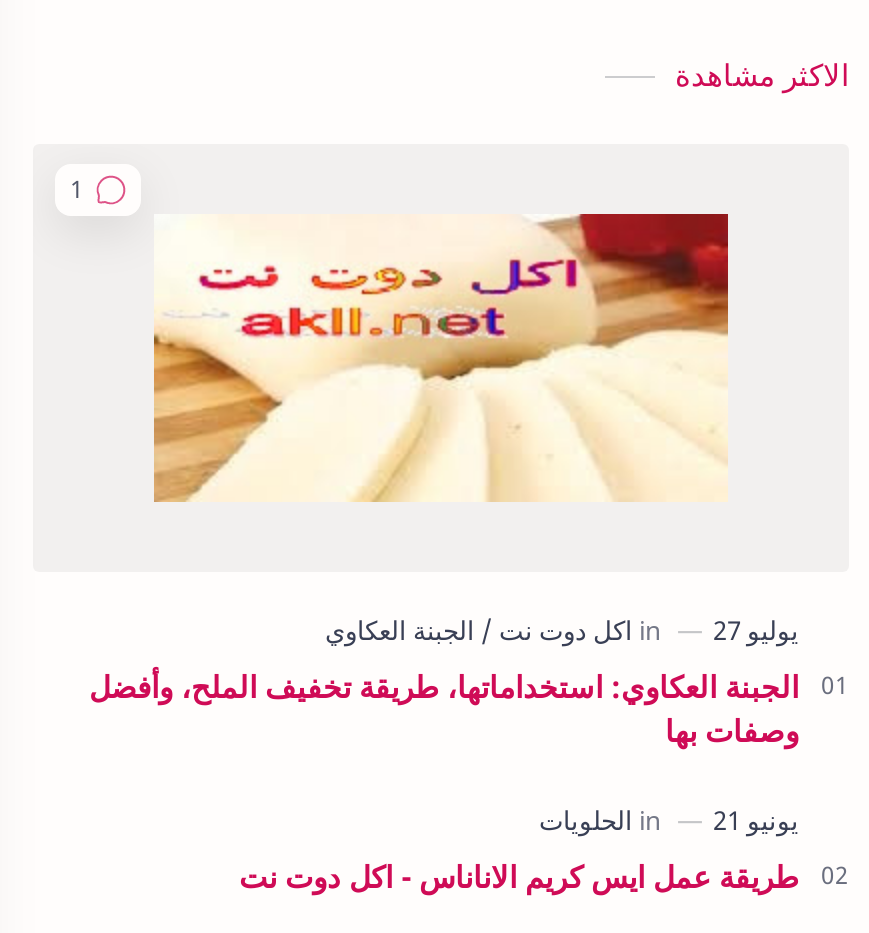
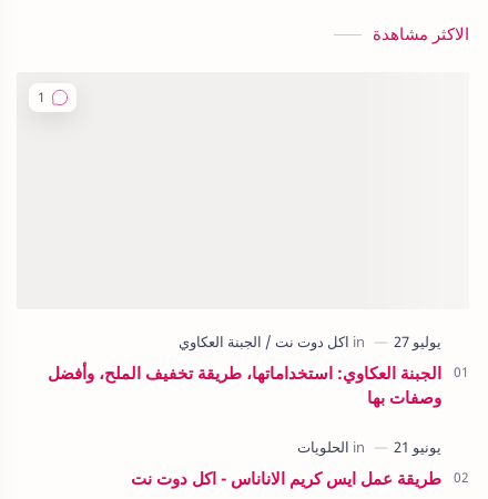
- [image]
